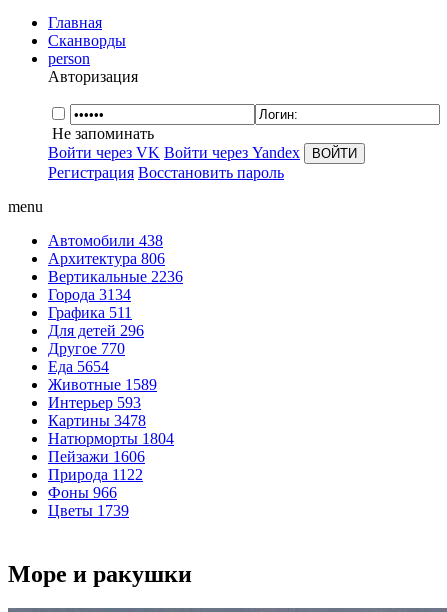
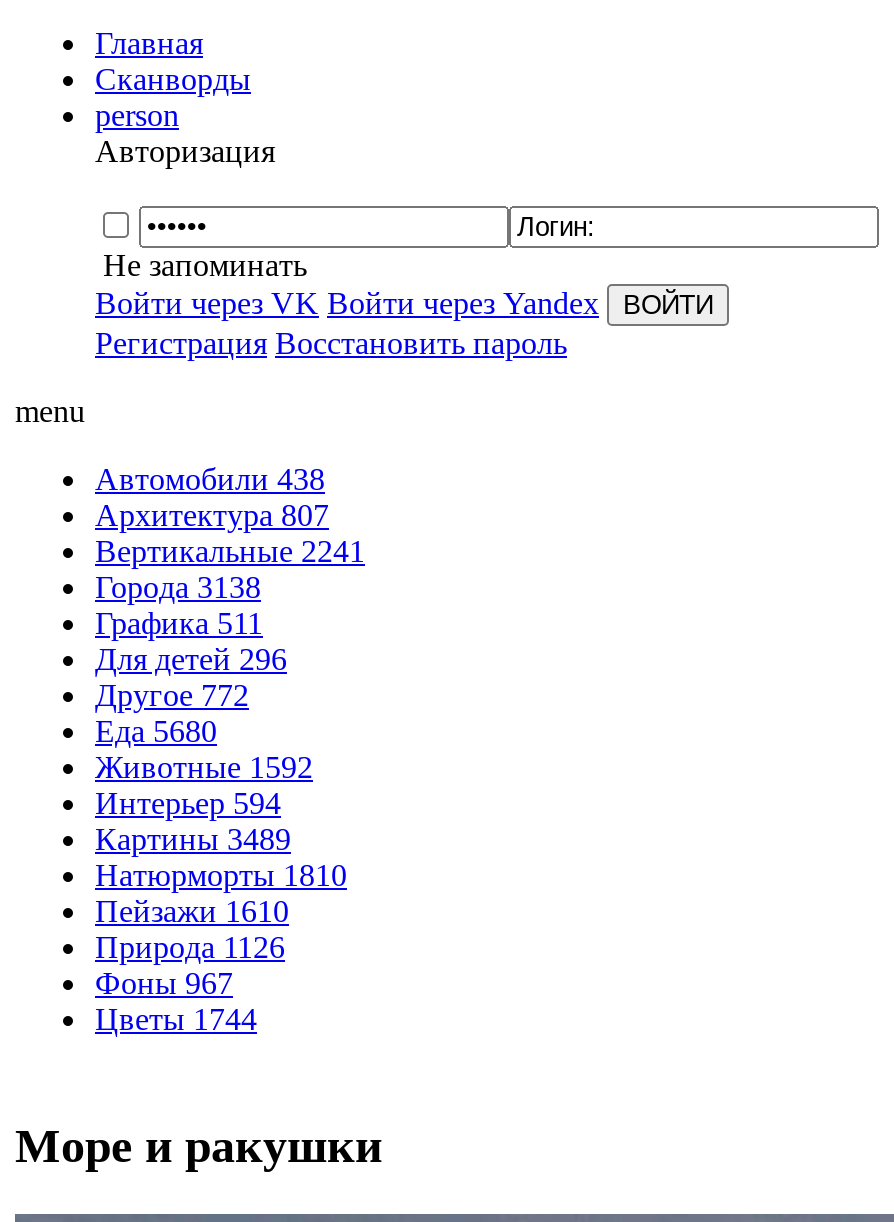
- Архитектура 806
+ Архитектура 807

- Вертикальные 2236
+ Вертикальные 2241

- Города 3134
+ Города 3138

- Другое 770
+ Другое 772

- Еда 5654
+ Еда 5680

- Животные 1589
+ Животные 1592

- Интерьер 593
+ Интерьер 594

- Картины 3478
+ Картины 3489

- Натюрморты 1804
+ Натюрморты 1810

- Пейзажи 1606
+ Пейзажи 1610

- Природа 1122
+ Природа 1126

- Фоны 966
+ Фоны 967

- Цветы 1739
+ Цветы 1744
